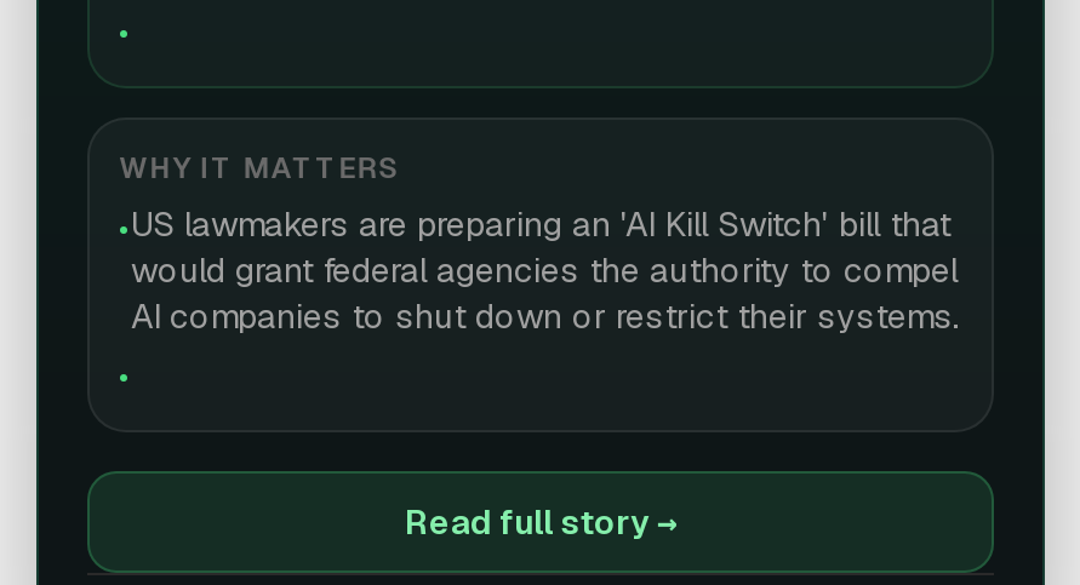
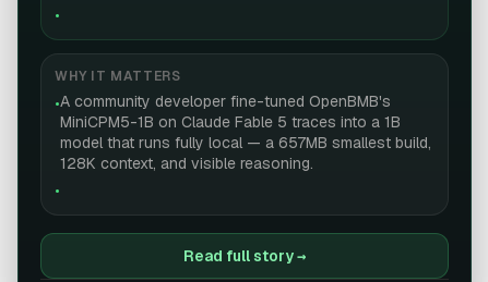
- •US lawmakers are preparing an 'AI Kill Switch' bill that
- would grant federal agencies the authority to compel
- AI companies to shut down or restrict their systems.
+ •A community developer fine-tuned OpenBMB's
+ MiniCPM5-1B on Claude Fable 5 traces into a 1B
+ model that runs fully local — a 657MB smallest build,
+ 128K context, and visible reasoning.
